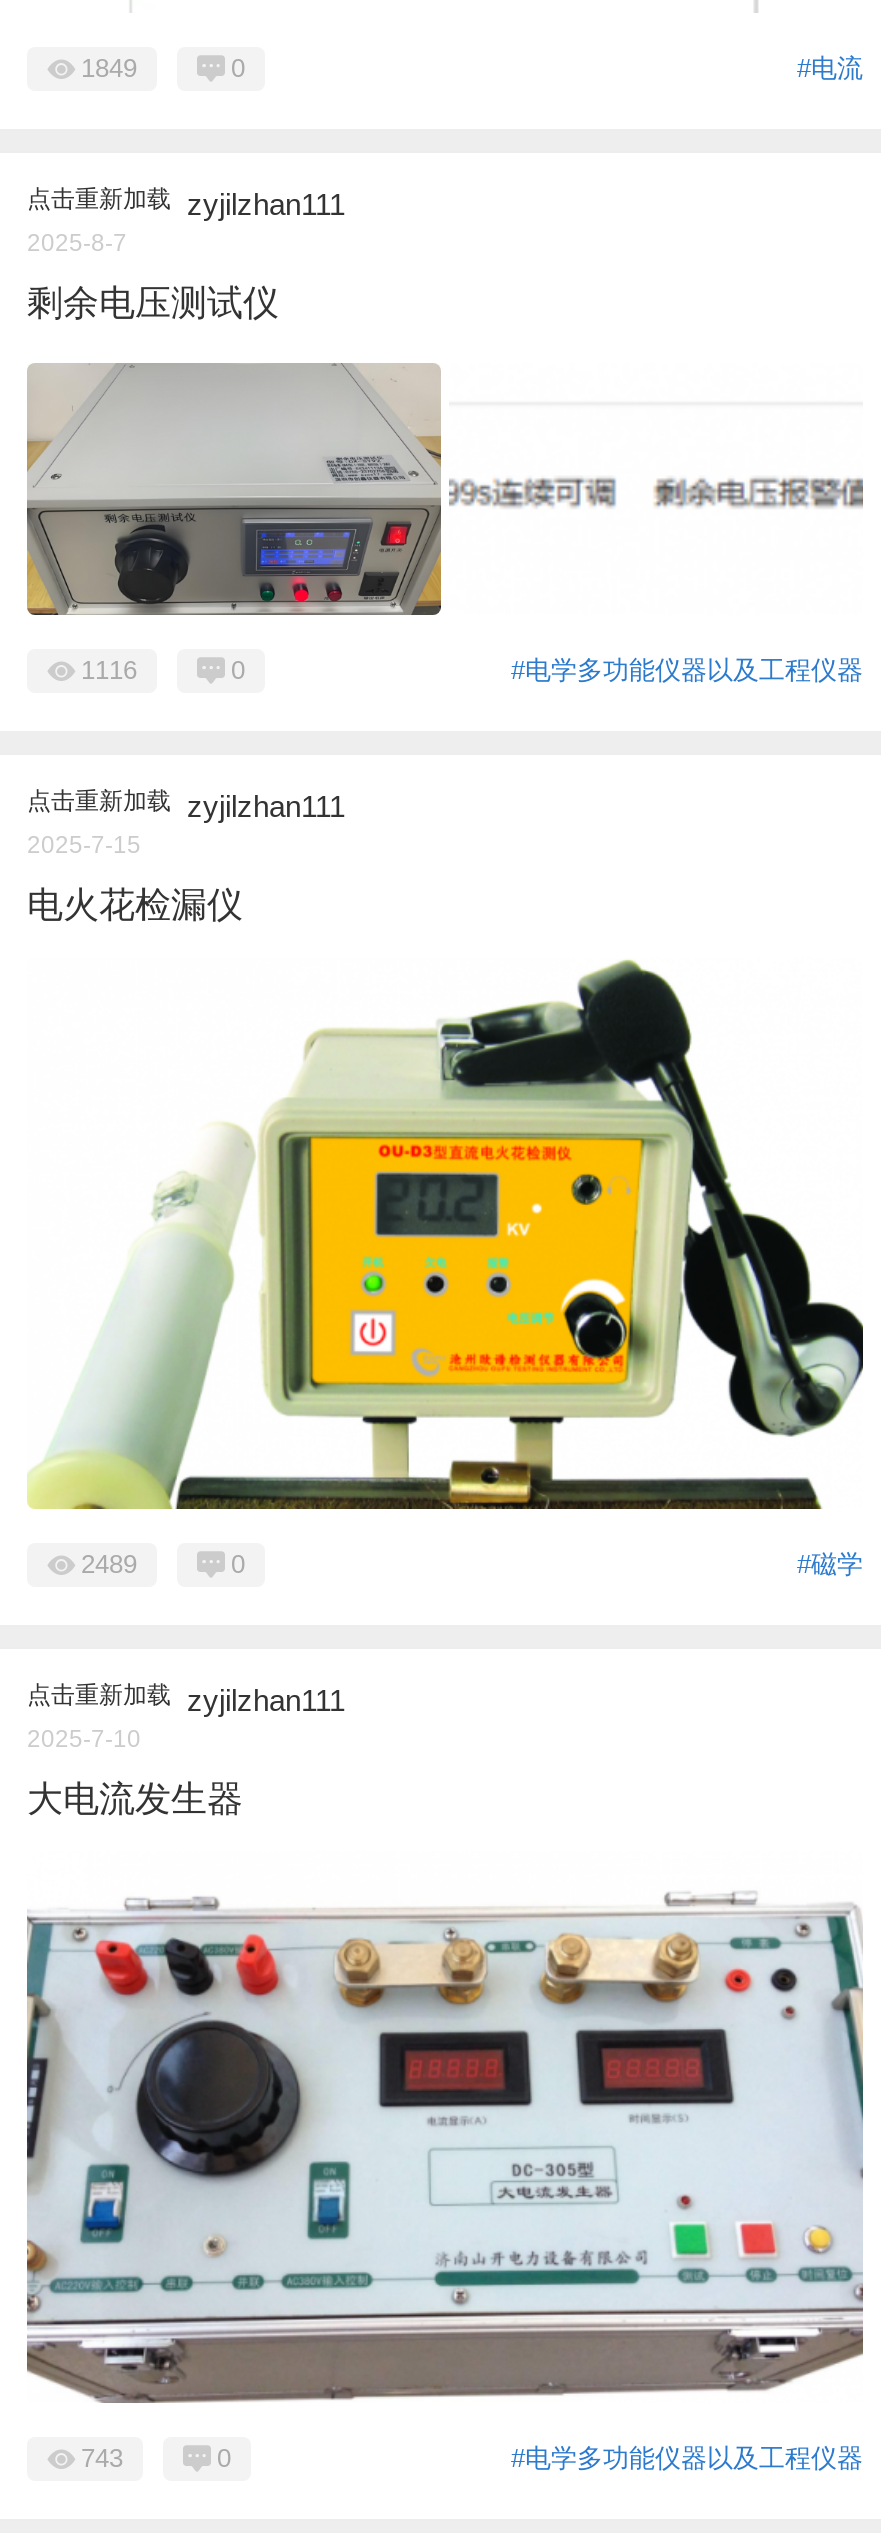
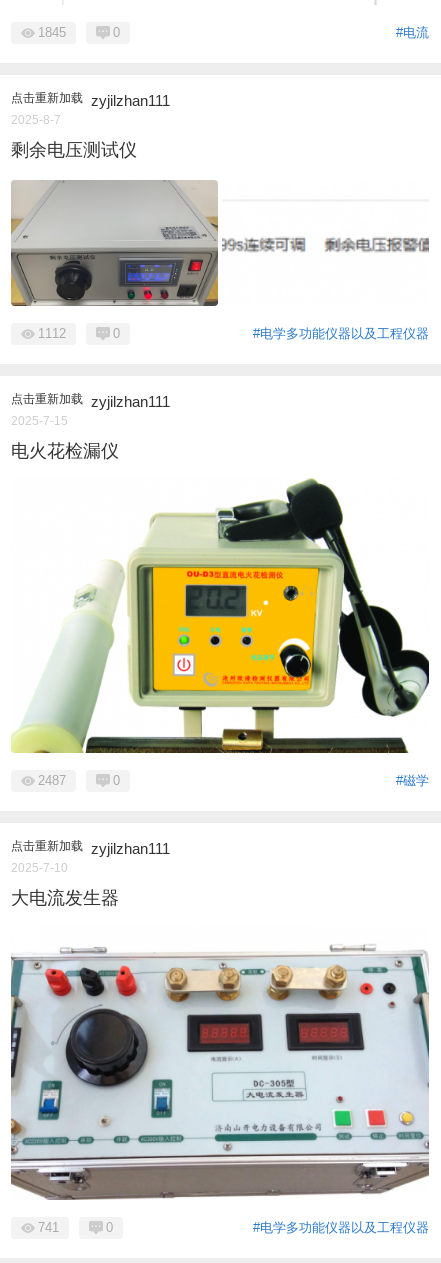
- 1849
+ 1845

- 1116
+ 1112

- 2489
+ 2487

- 743
+ 741
